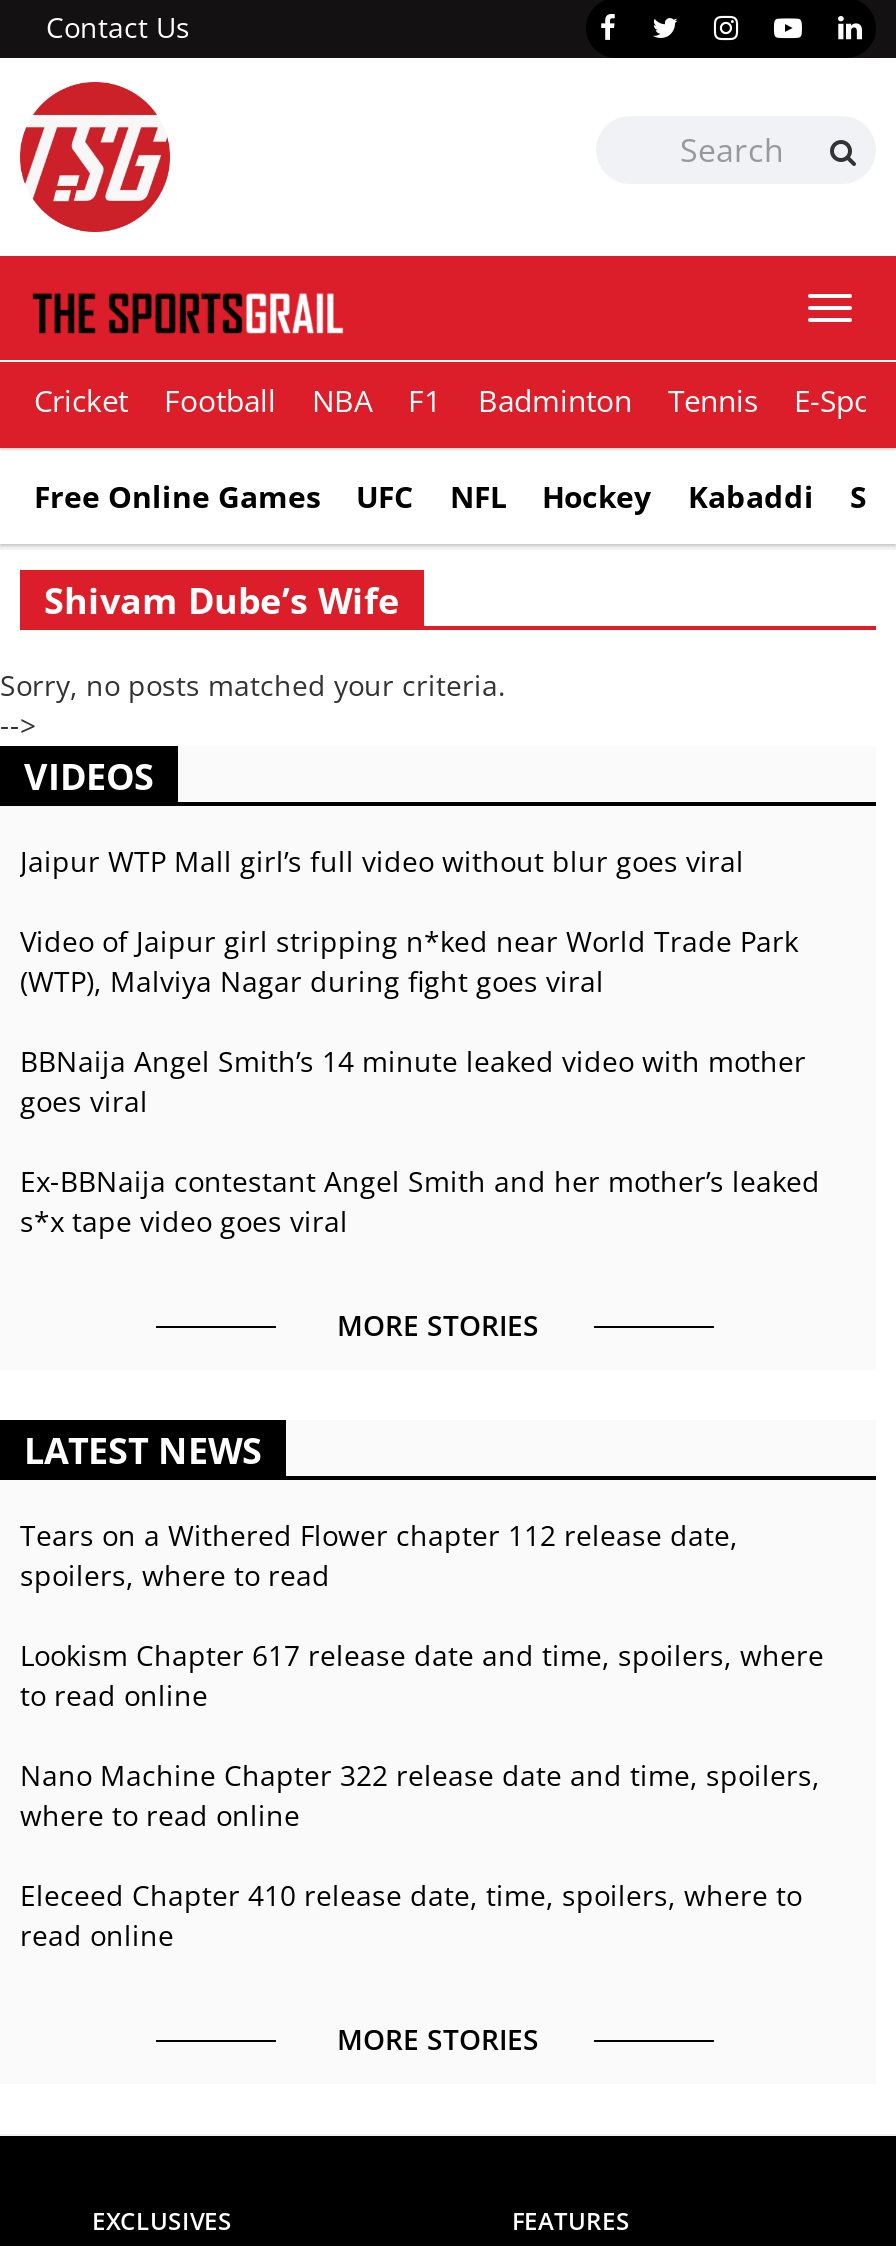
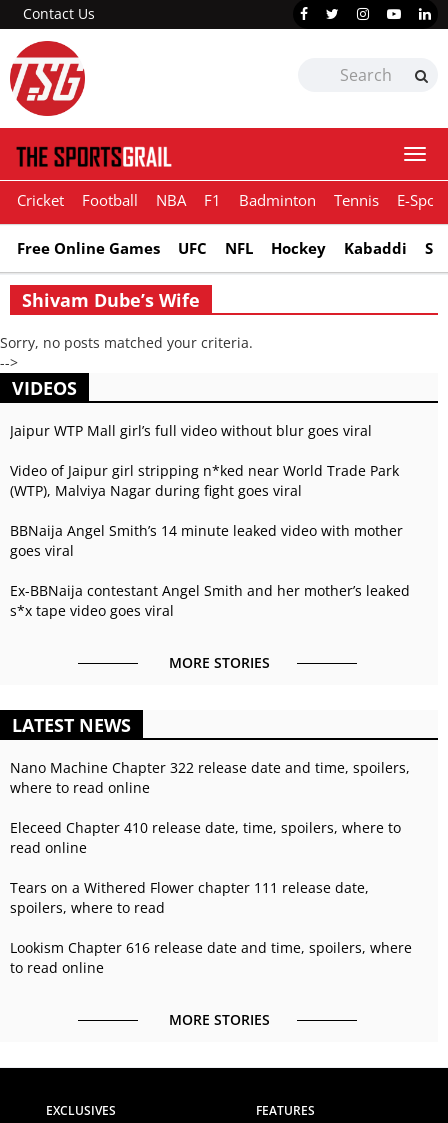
- Tears on a Withered Flower chapter 112 release date,
- Lookism Chapter 617 release date and time, spoilers, where

moved down: spoilers, where to read

moved down: to read online

moved up: Nano Machine Chapter 322 release date and time, spoilers, | where to read online | Eleceed Chapter 410 release date, time, spoilers, where to | read online

+ Tears on a Withered Flower chapter 111 release date,
+ Lookism Chapter 616 release date and time, spoilers, where
